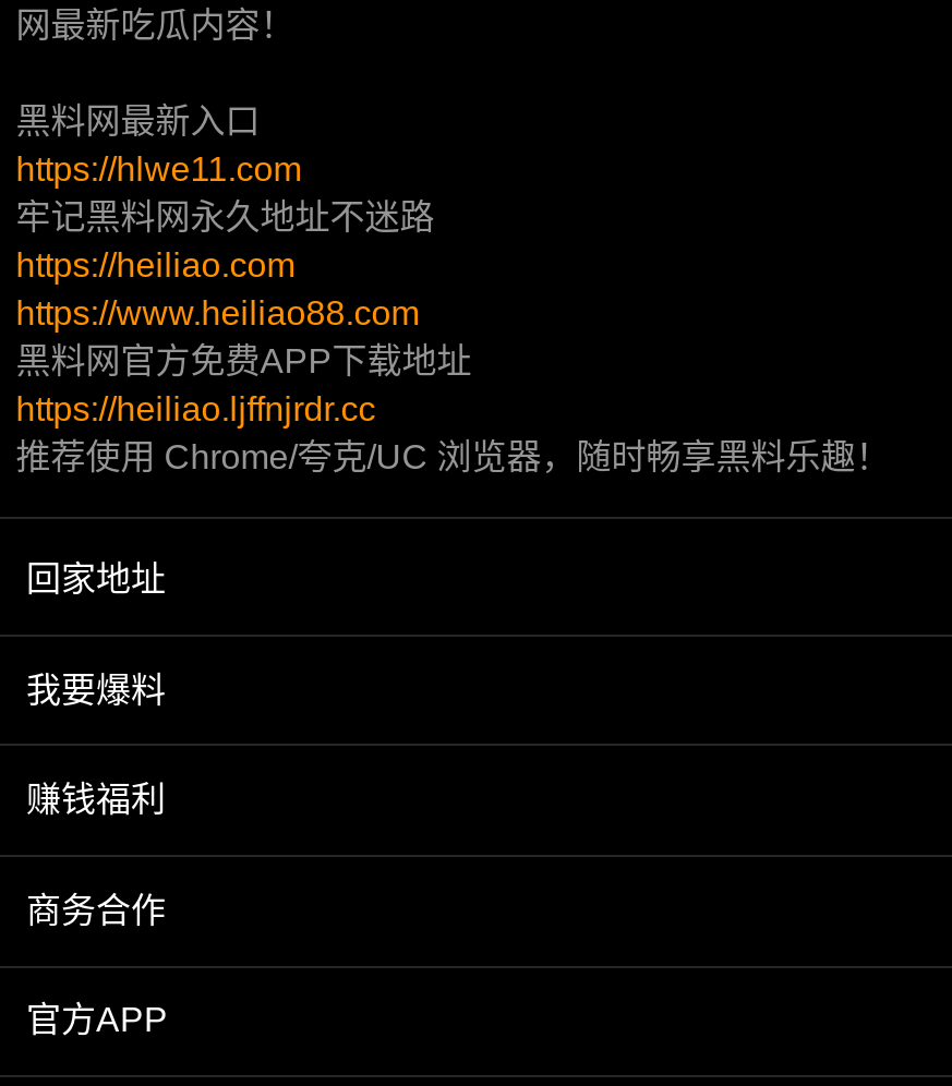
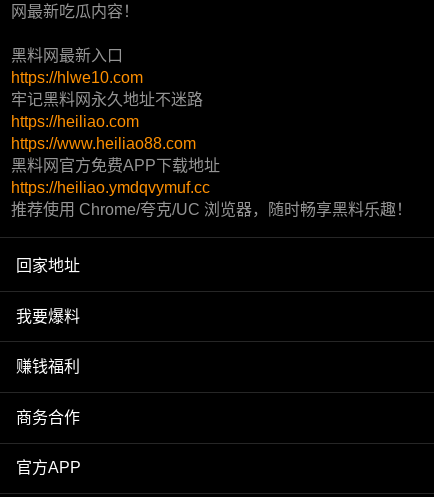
- https://hlwe11.com
+ https://hlwe10.com

- https://heiliao.ljffnjrdr.cc
+ https://heiliao.ymdqvymuf.cc
